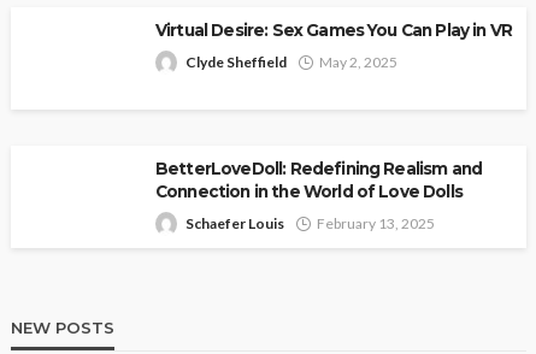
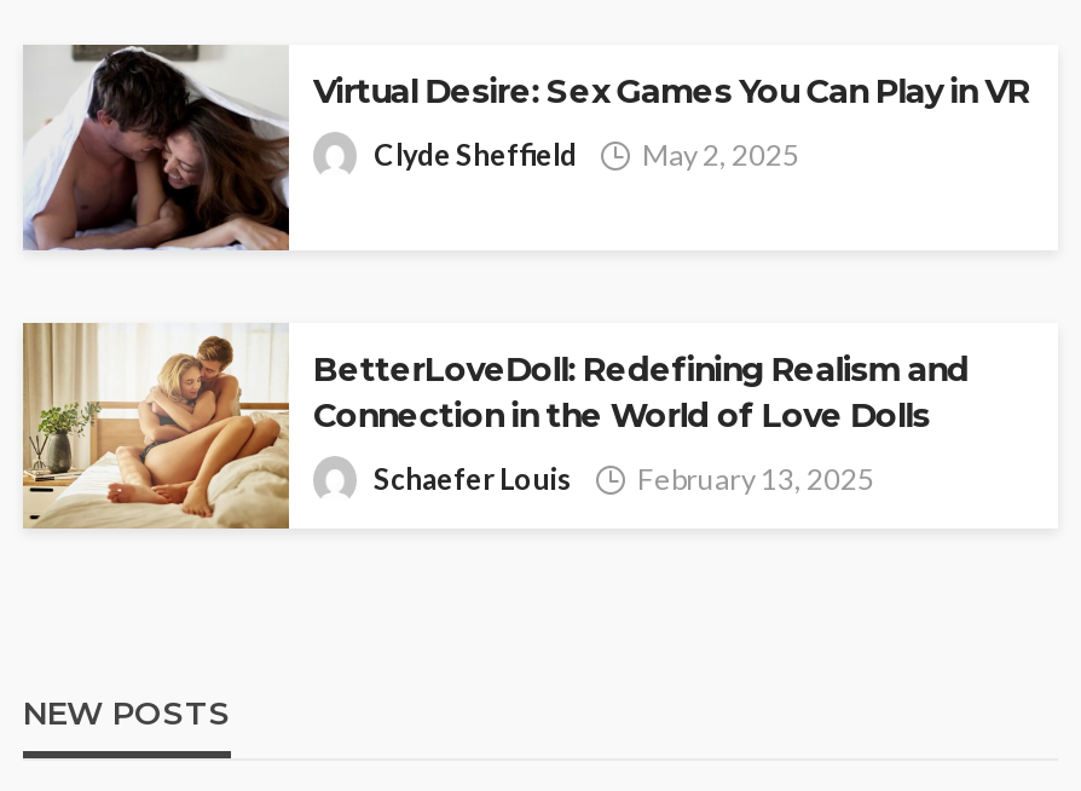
+ [image]

+ [image]
